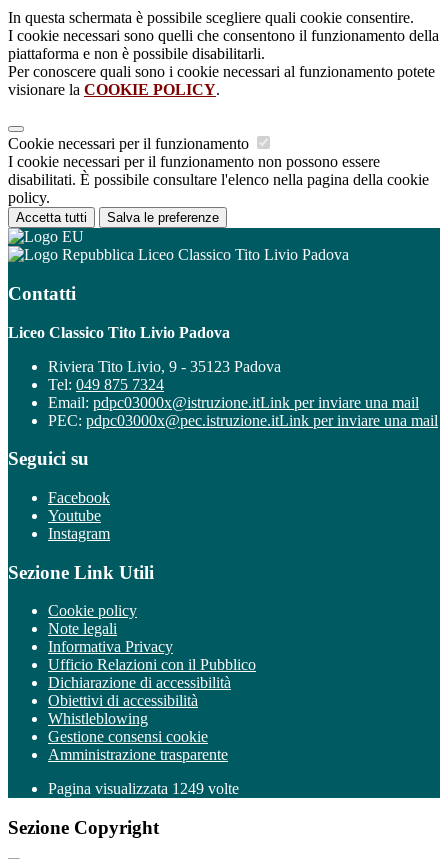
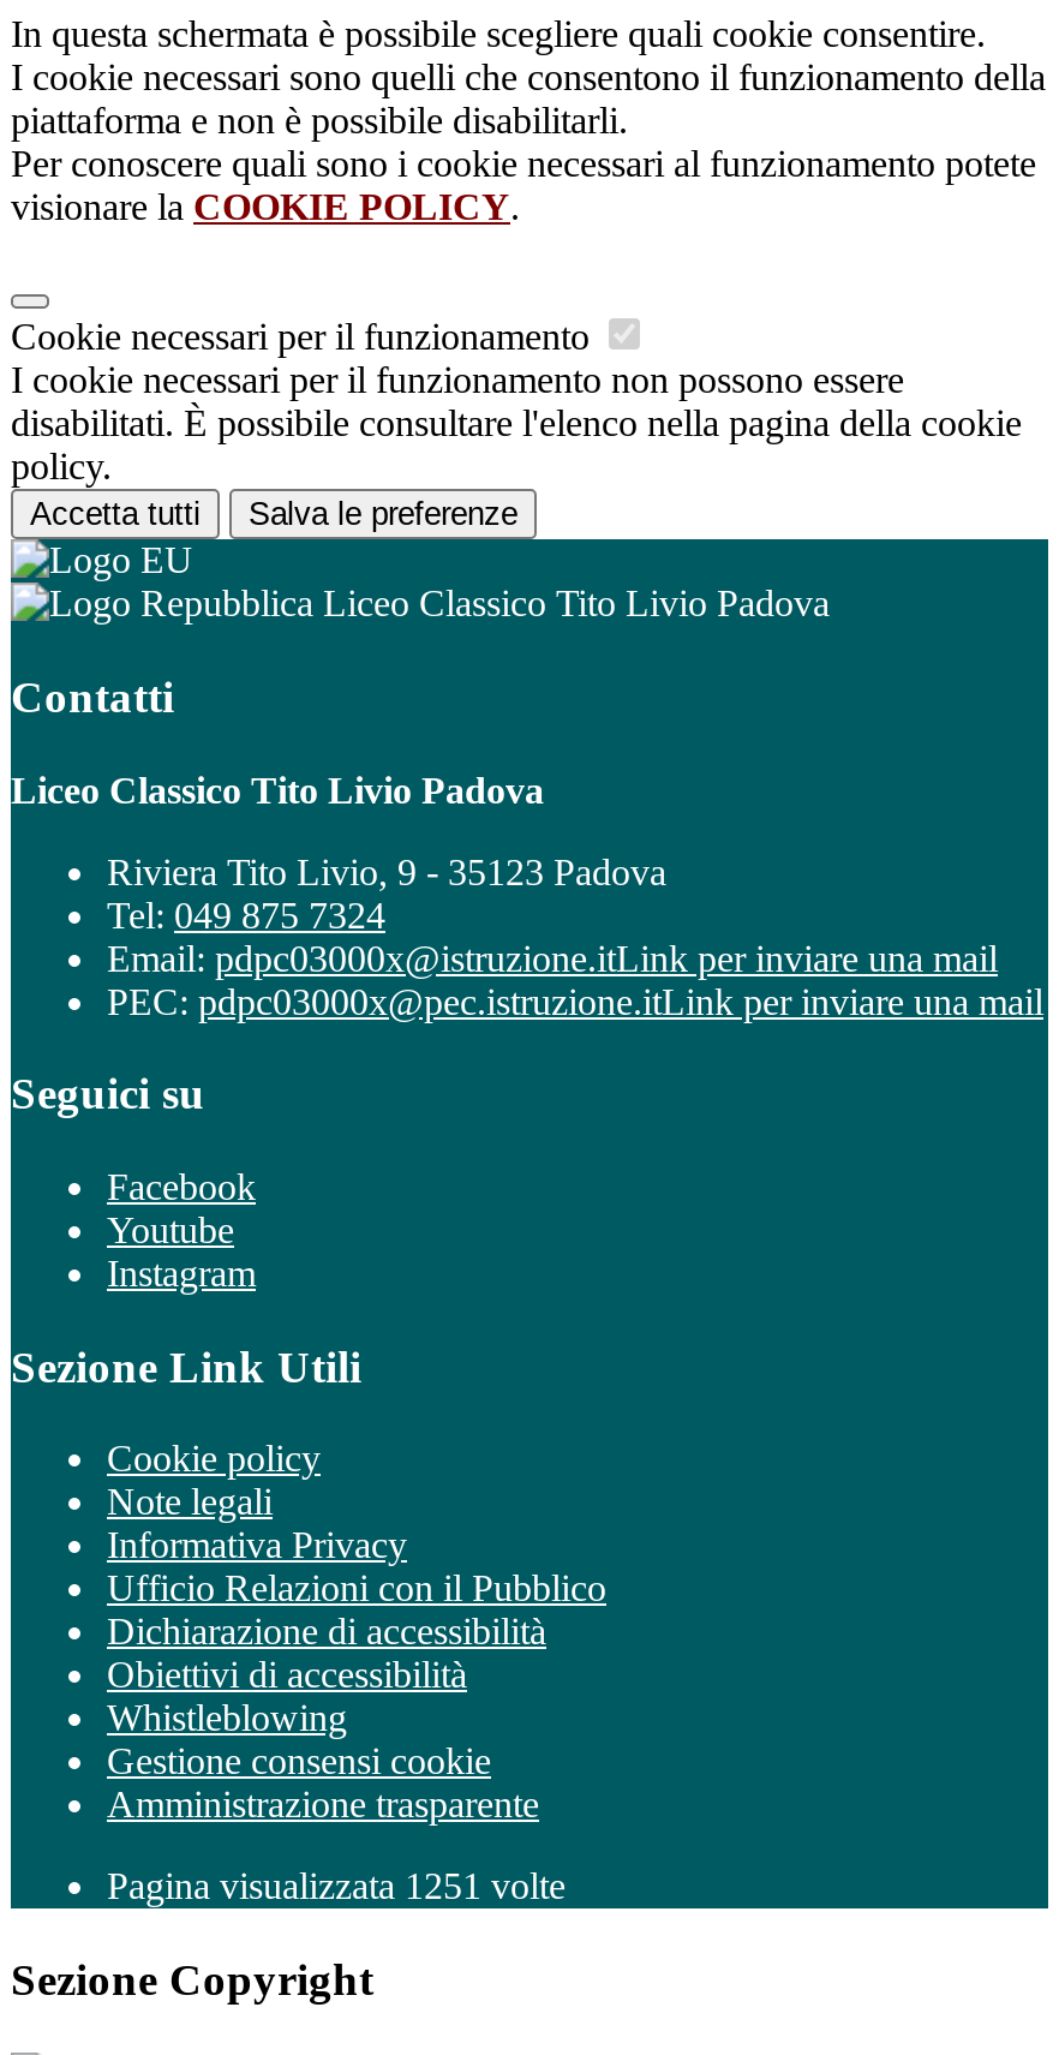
- Pagina visualizzata 1249 volte
+ Pagina visualizzata 1251 volte
